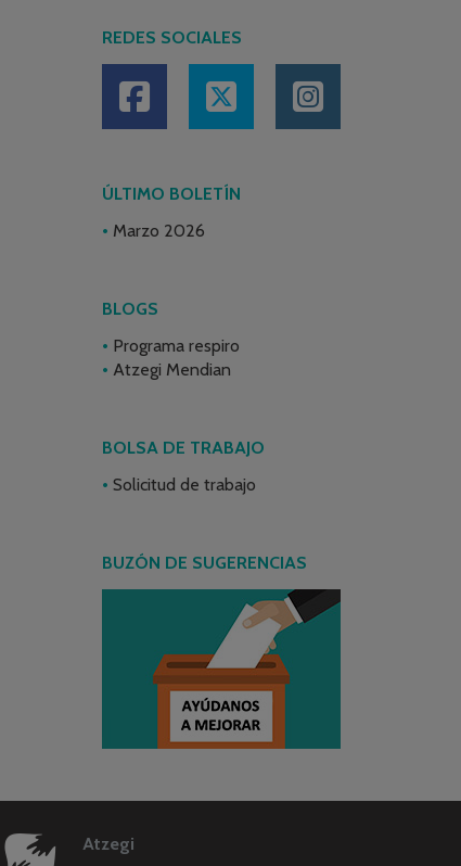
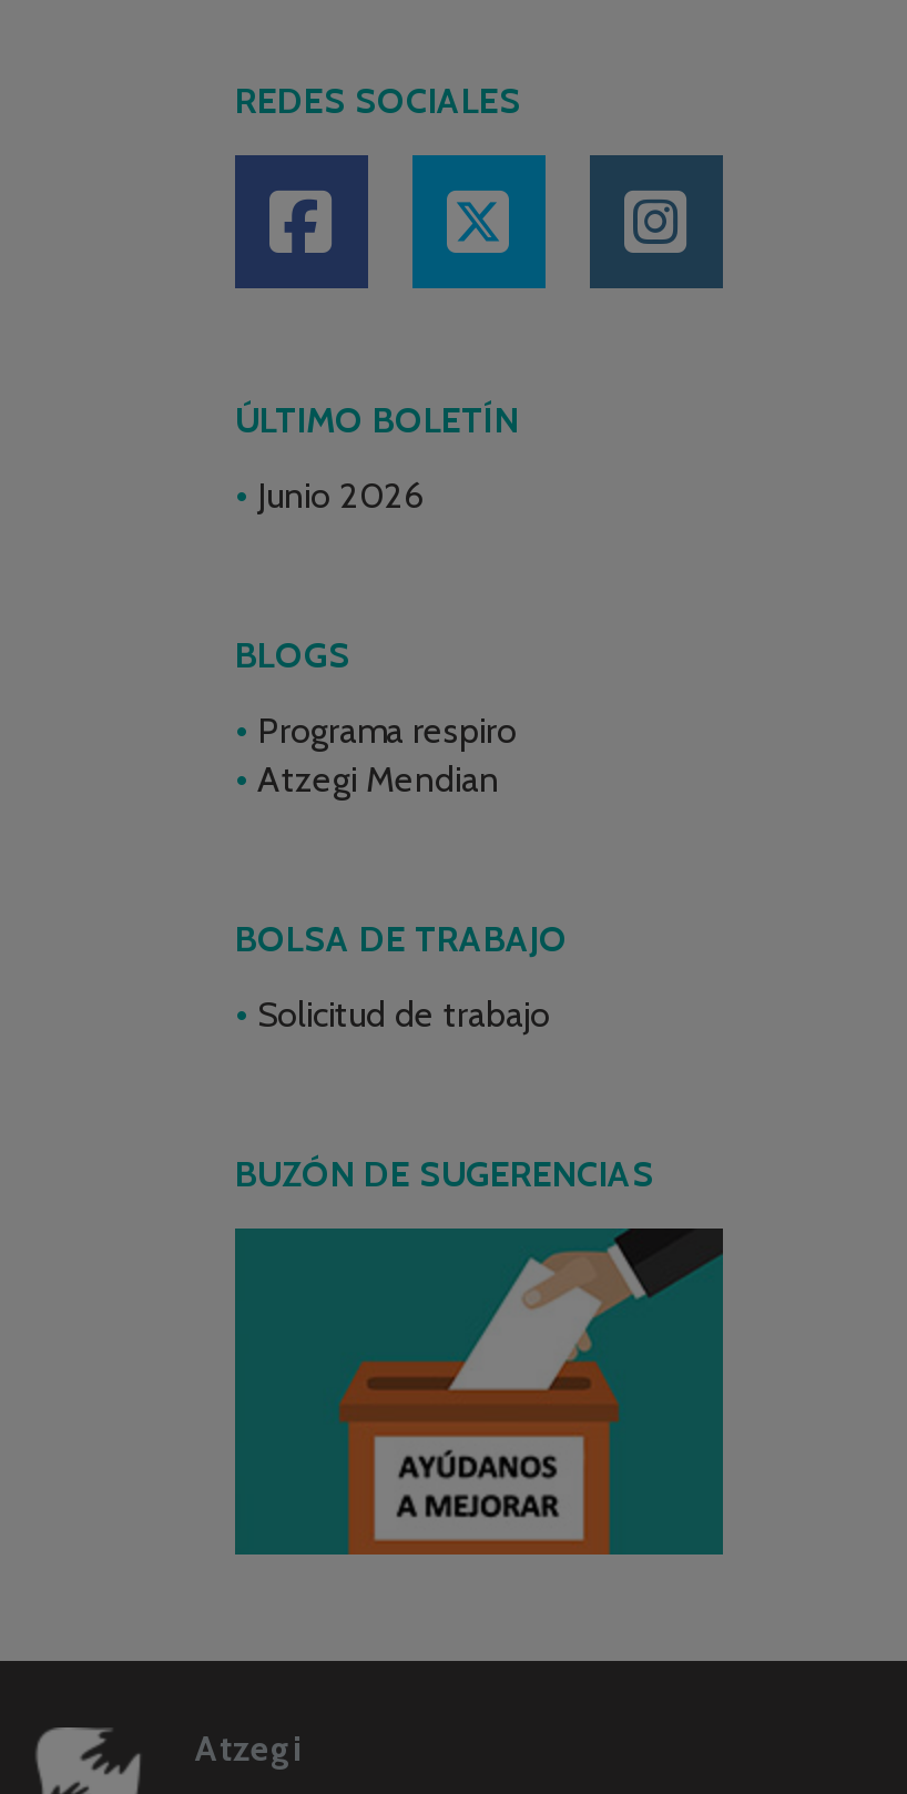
- Marzo 2026
+ Junio 2026
